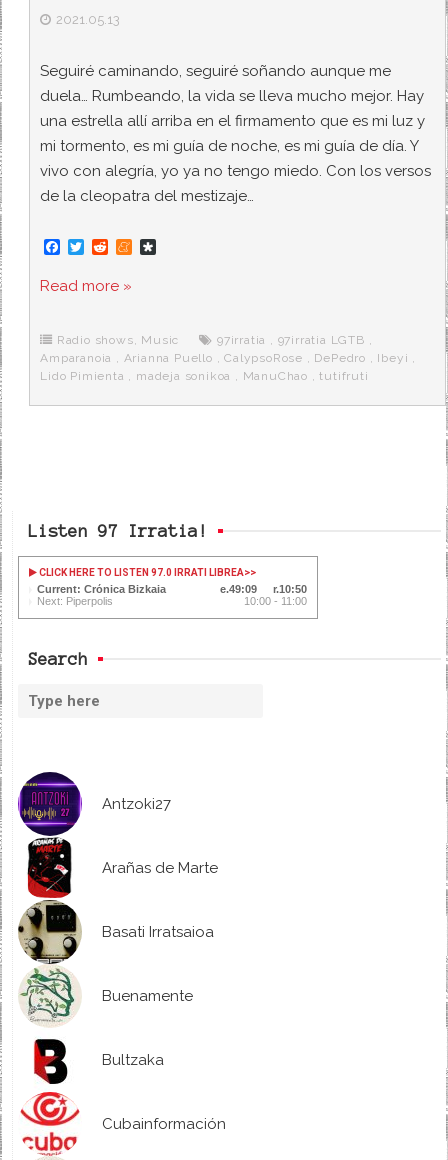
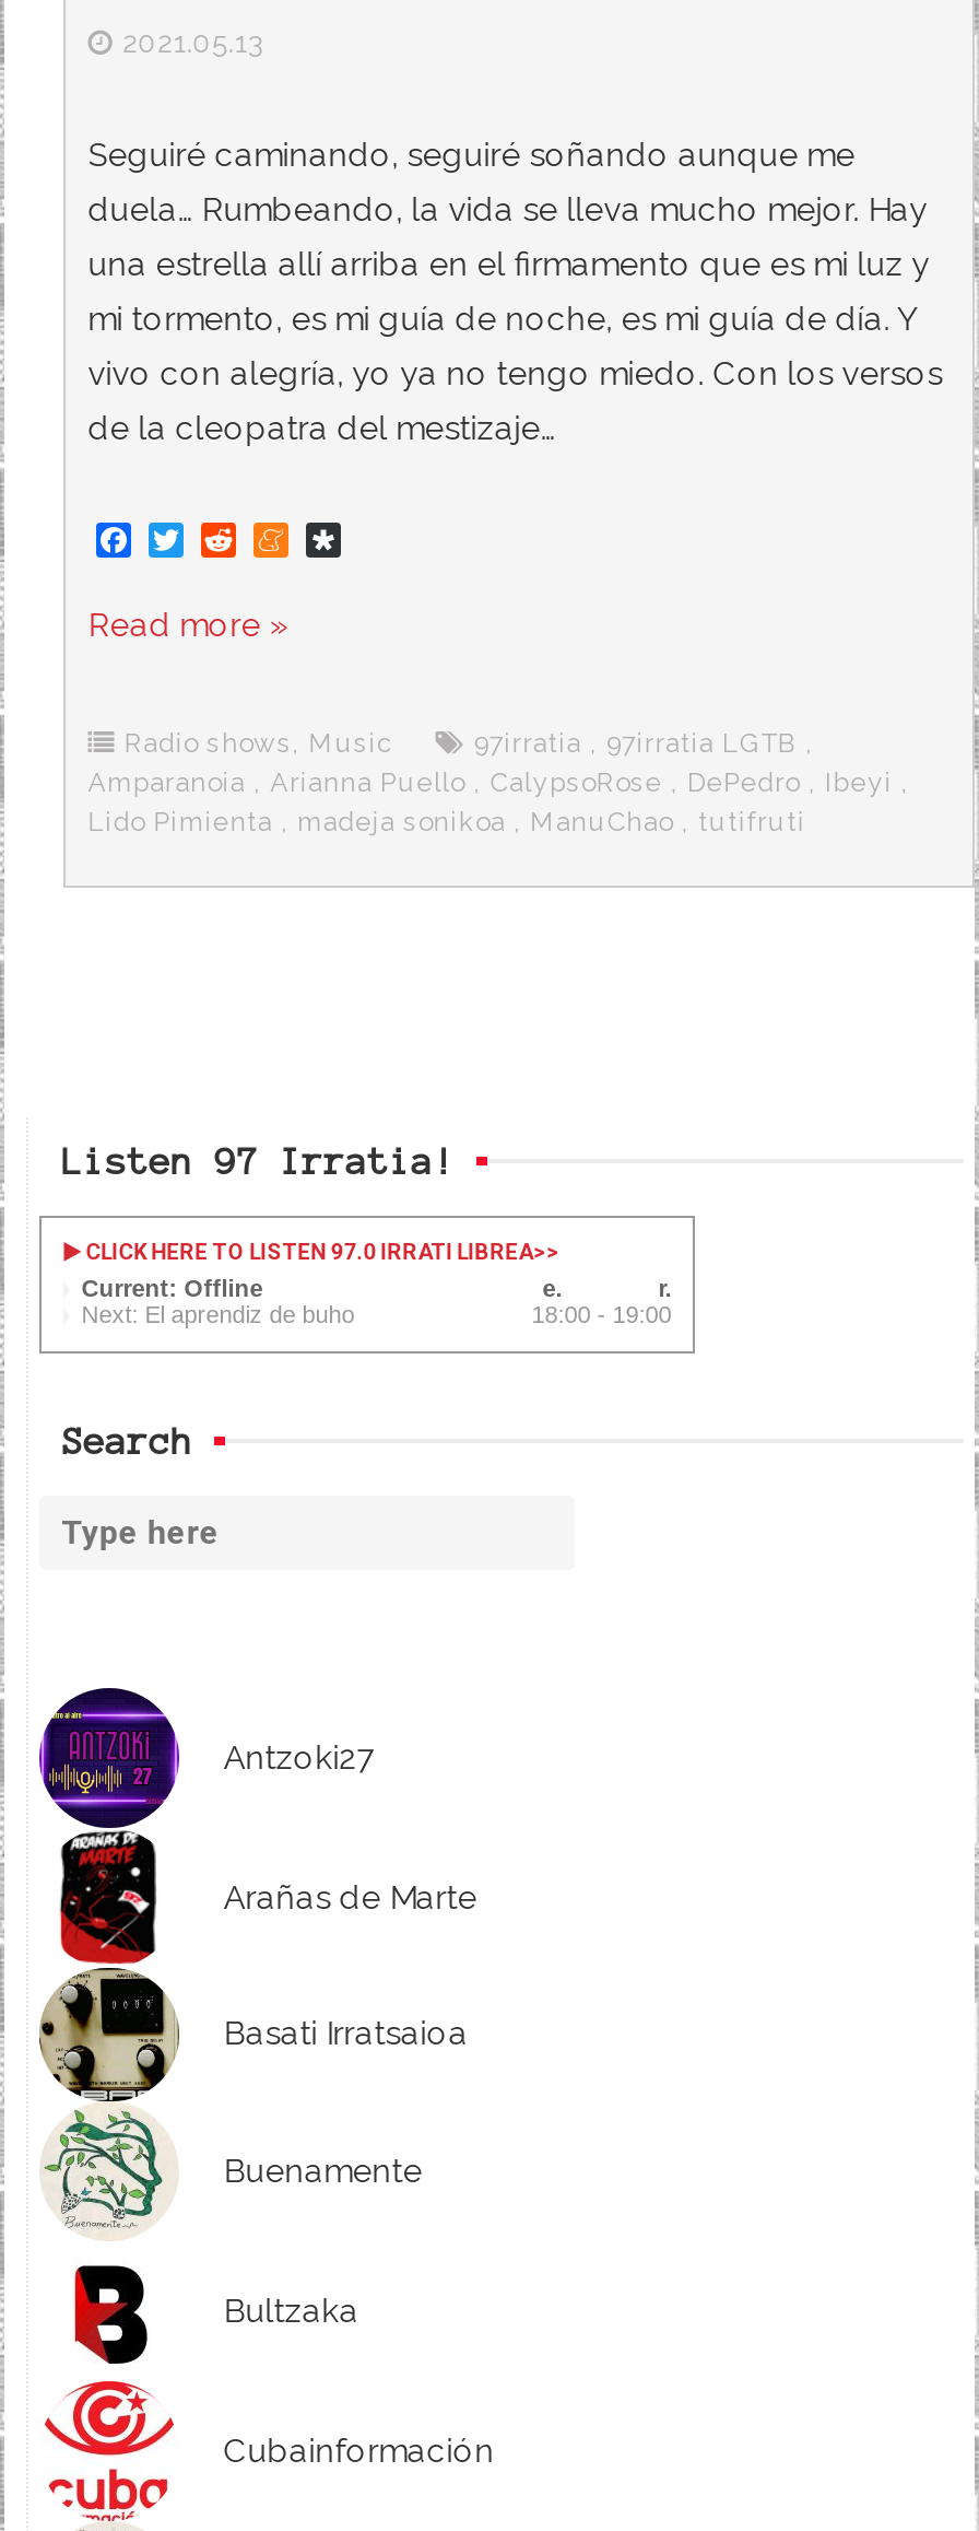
- Current: Crónica Bizkaia
- 49:09
- 10:50
- Next: Piperpolis
- 10:00 - 11:00
+ Current: Offline
+ Next: El aprendiz de buho
+ 18:00 - 19:00
